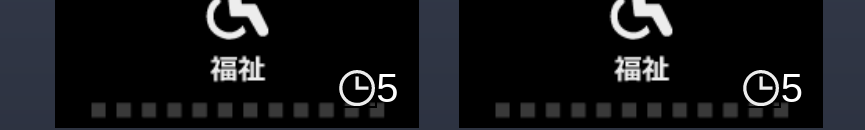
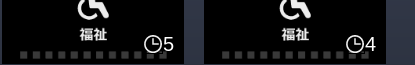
- 5
+ 4
